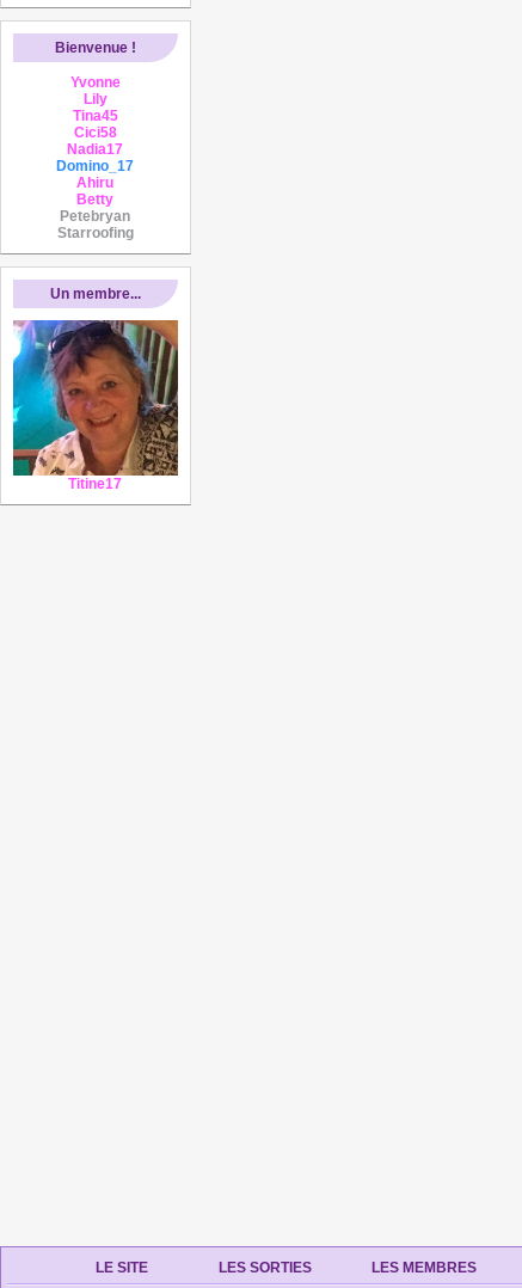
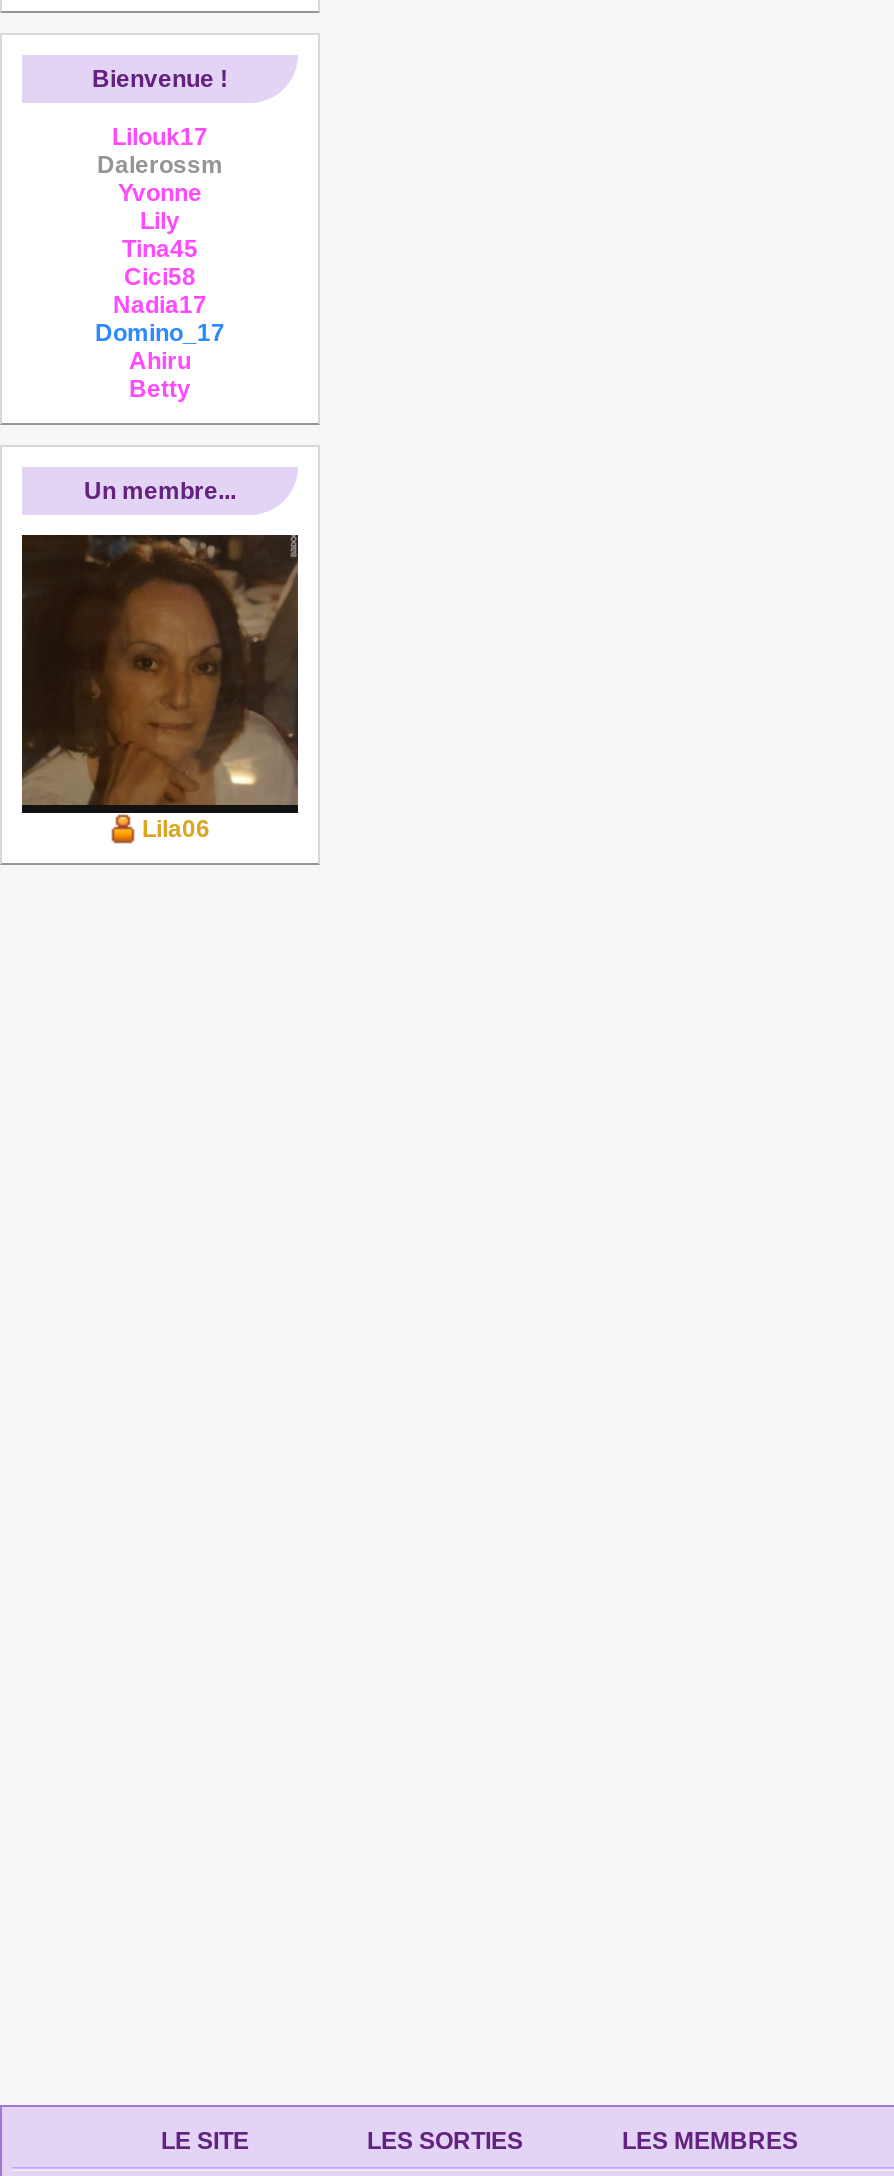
+ Lilouk17
+ Dalerossm

moved down: Yvonne | Lily | Tina45 | Cici58 | Nadia17 | Domino_17 | Ahiru | Betty

- Petebryan
- Starroofing

- [image]
- Titine17
+ [image]
+ Lila06
